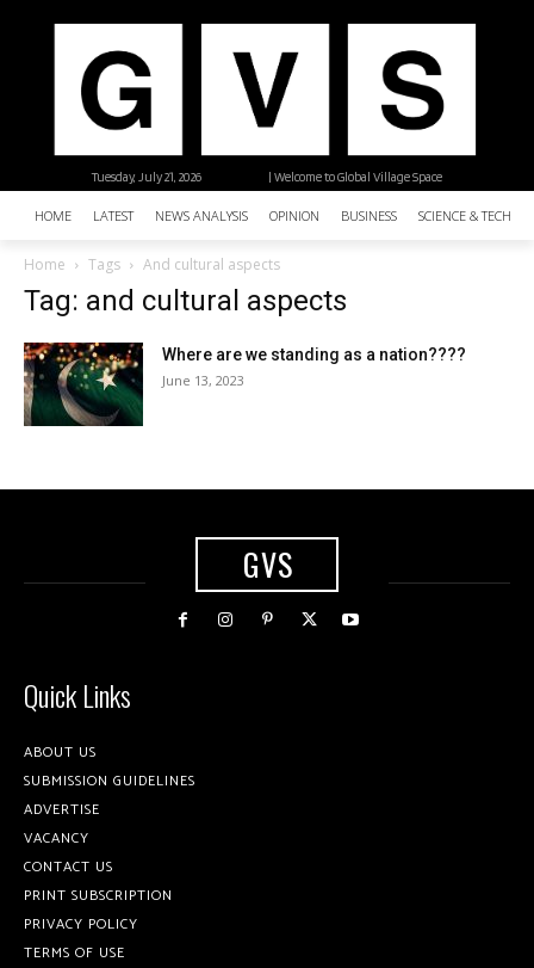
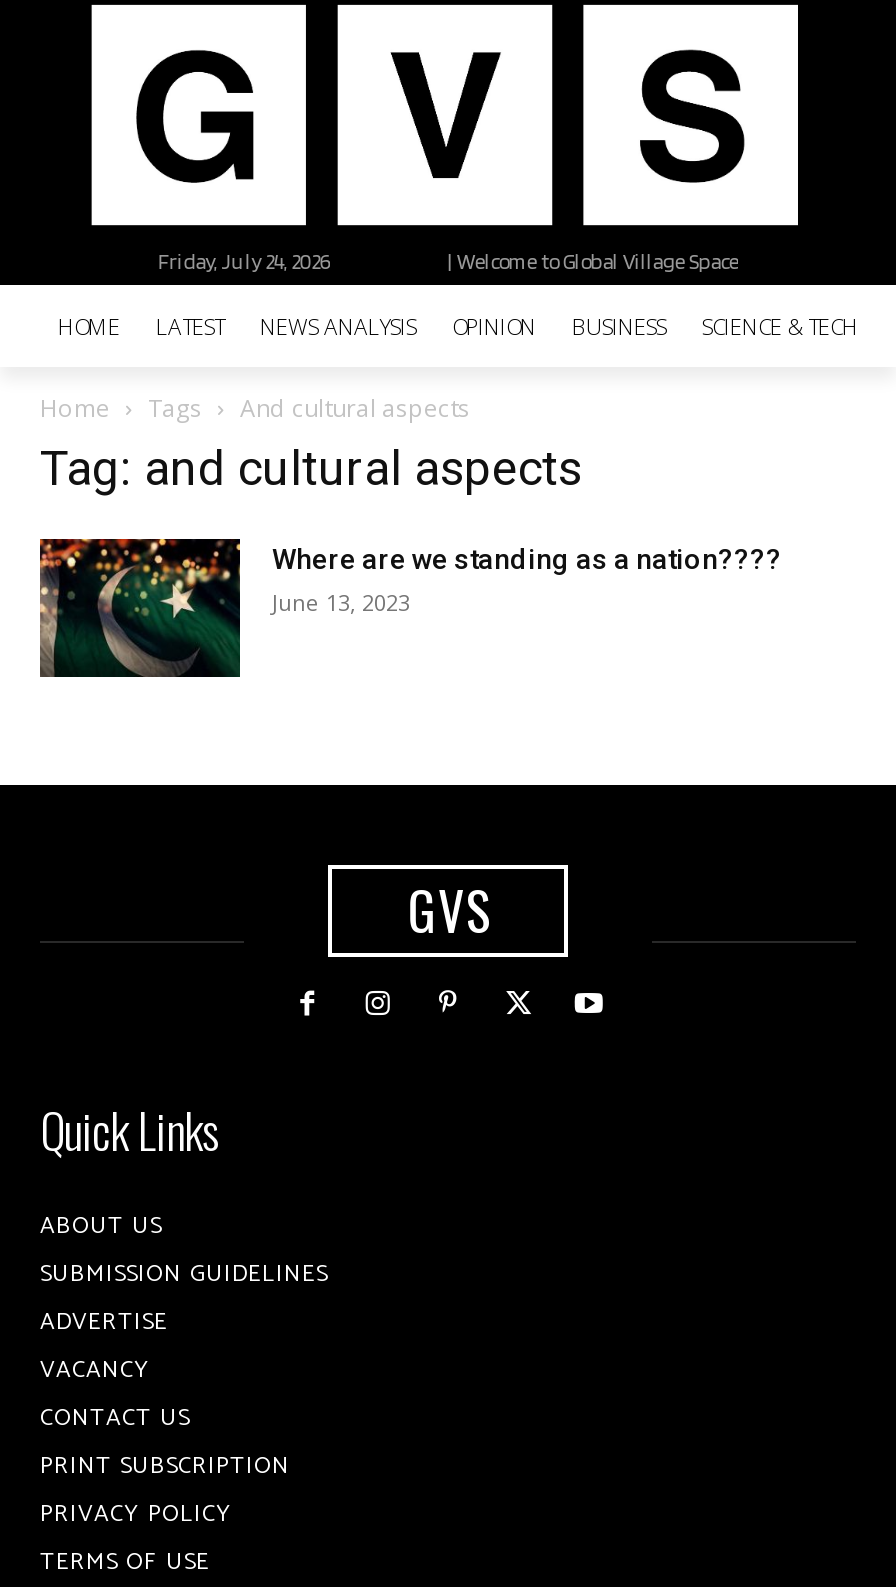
- Tuesday, July 21, 2026
+ Friday, July 24, 2026
